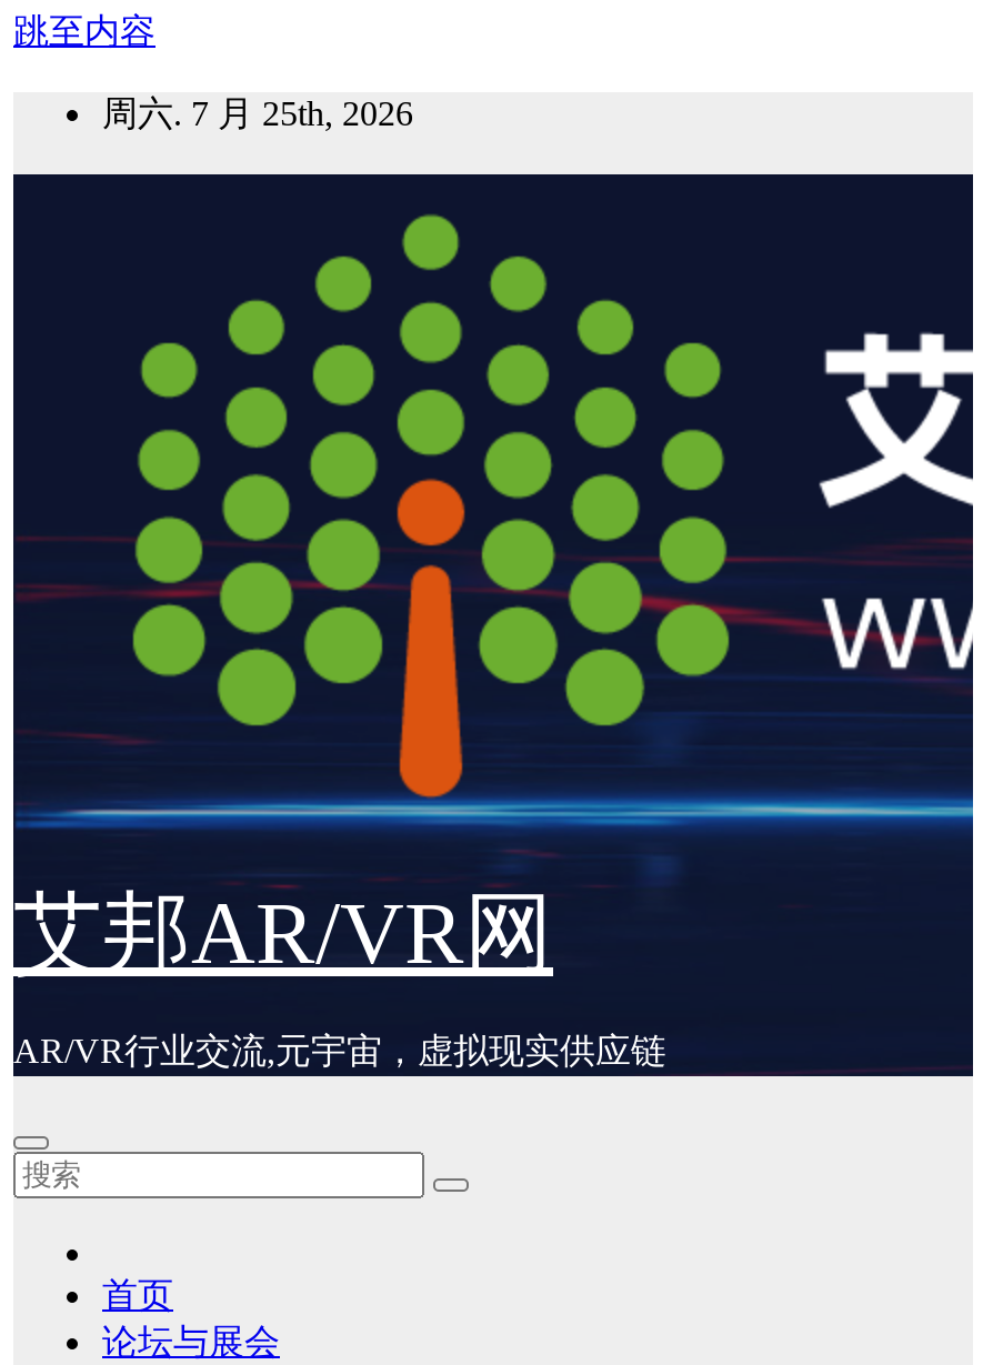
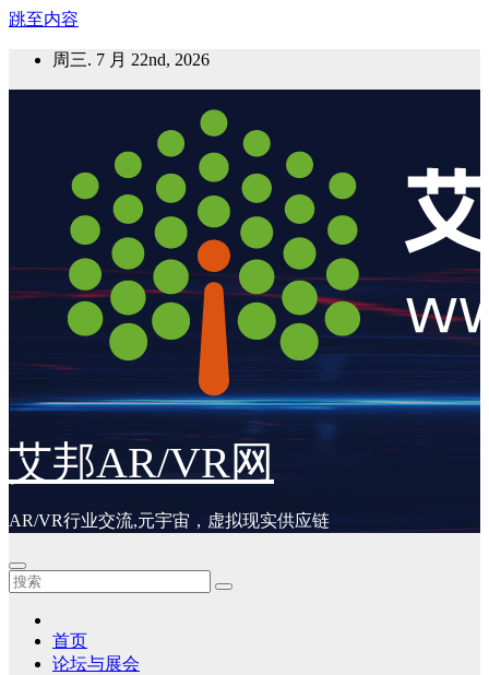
- 周六. 7 月 25th, 2026
+ 周三. 7 月 22nd, 2026
